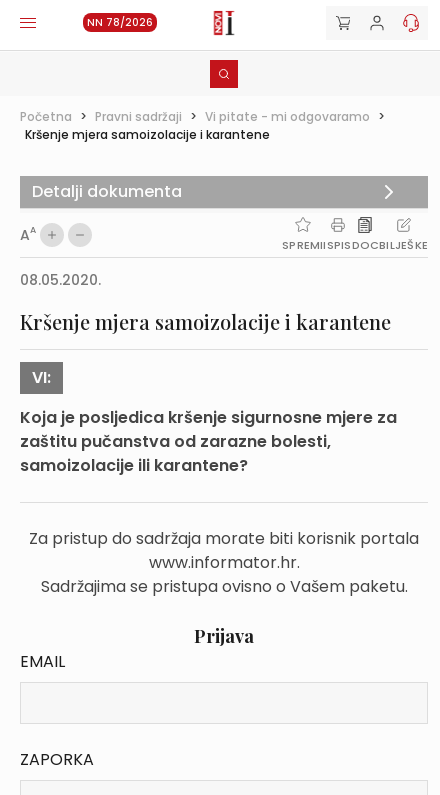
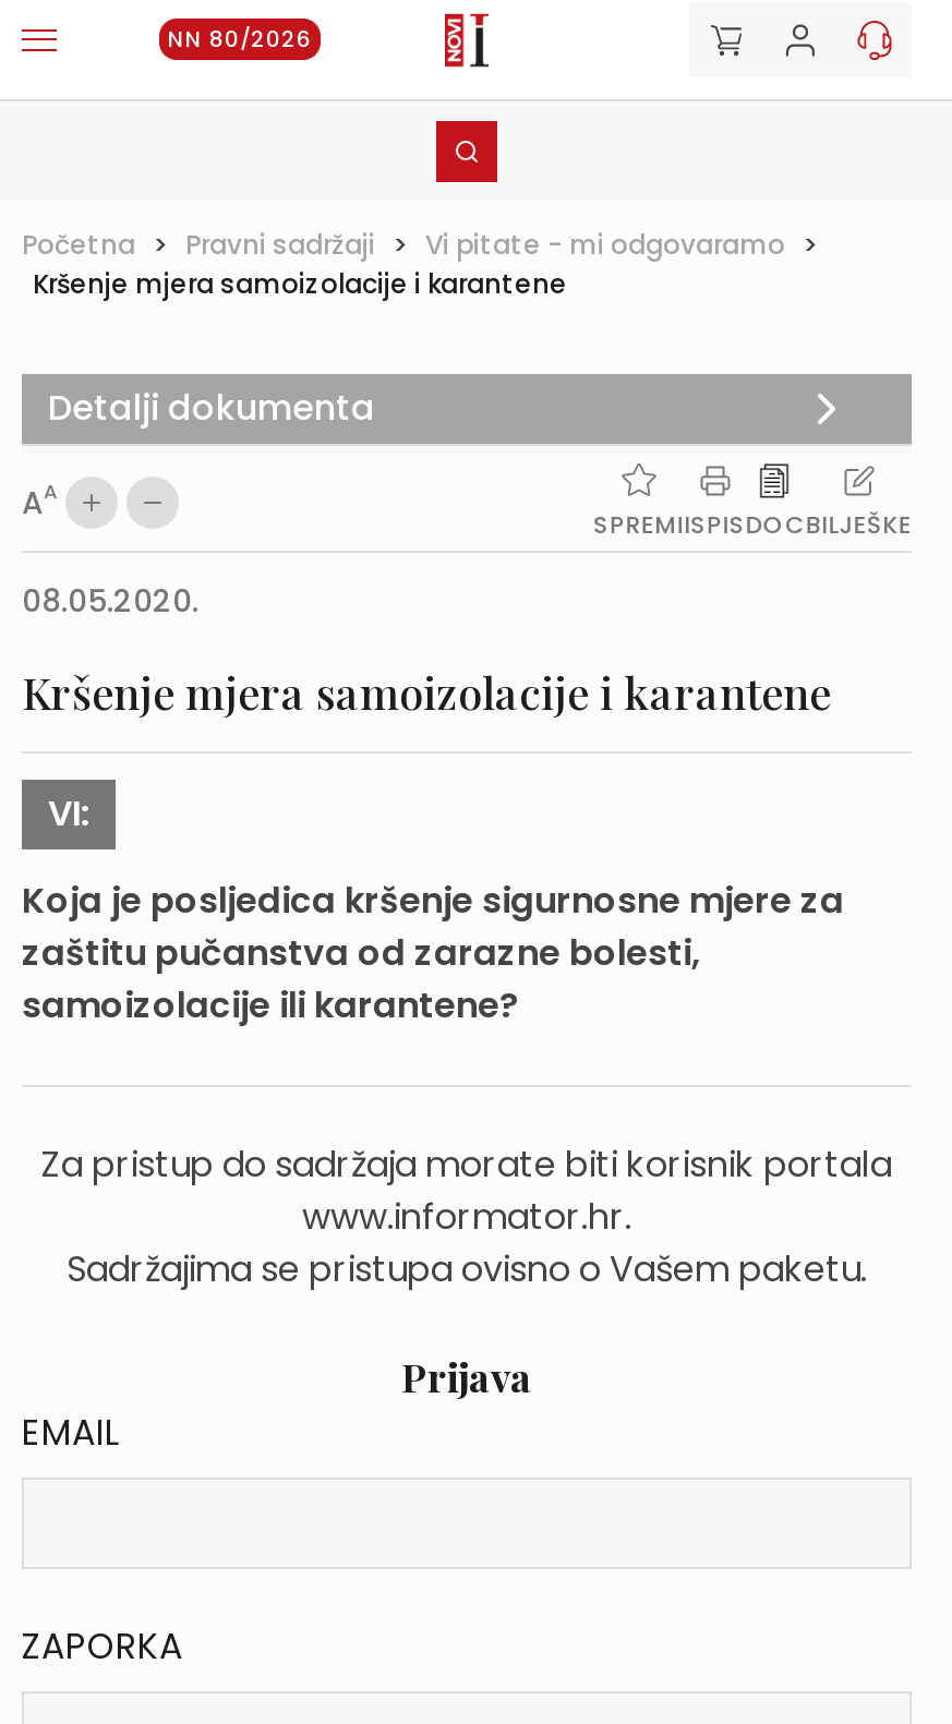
- NN 78/2026
+ NN 80/2026
